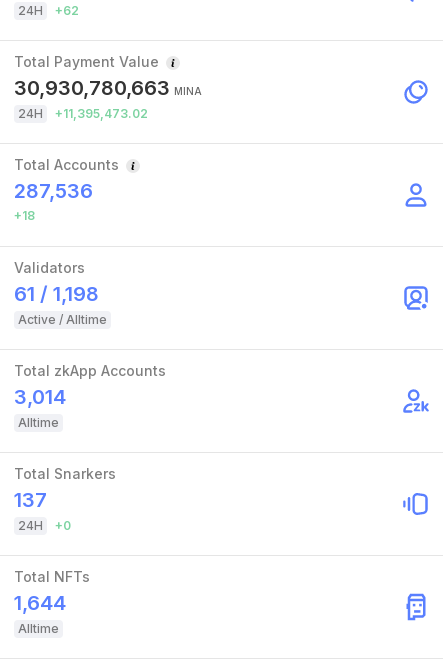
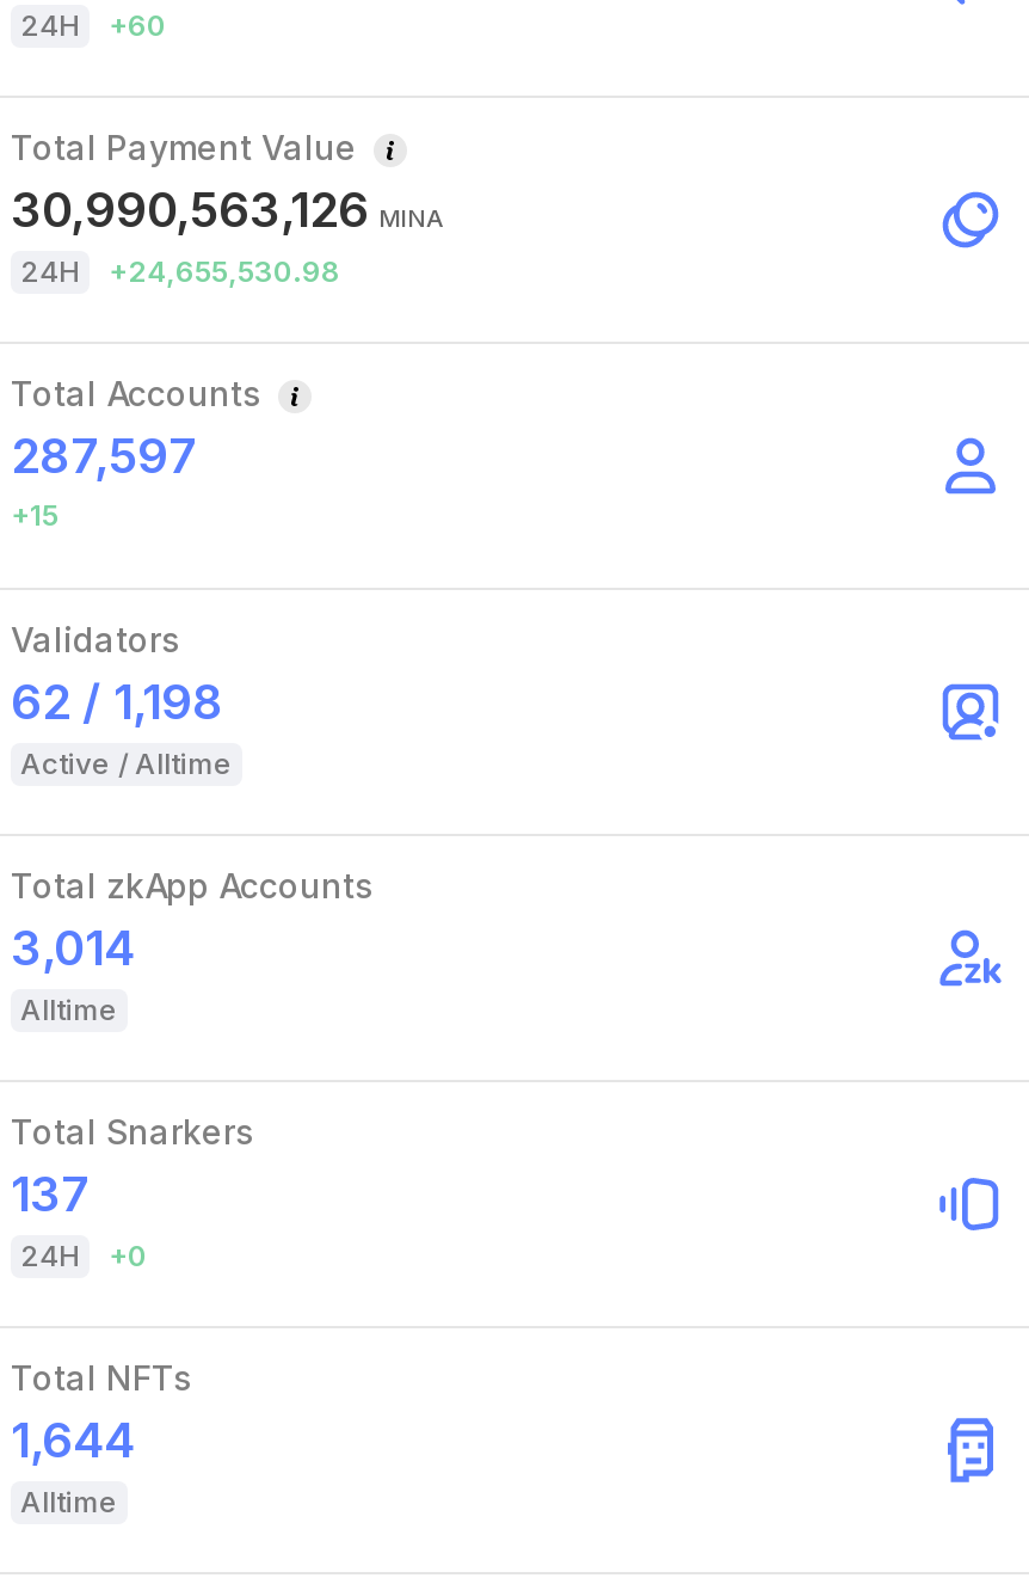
- 24H +62
+ 24H +60

- 30,930,780,663 MINA
+ 30,990,563,126 MINA

- 24H +11,395,473.02
+ 24H +24,655,530.98

- 287,536
+ 287,597

- +18
+ +15

- 61 / 1,198
+ 62 / 1,198
